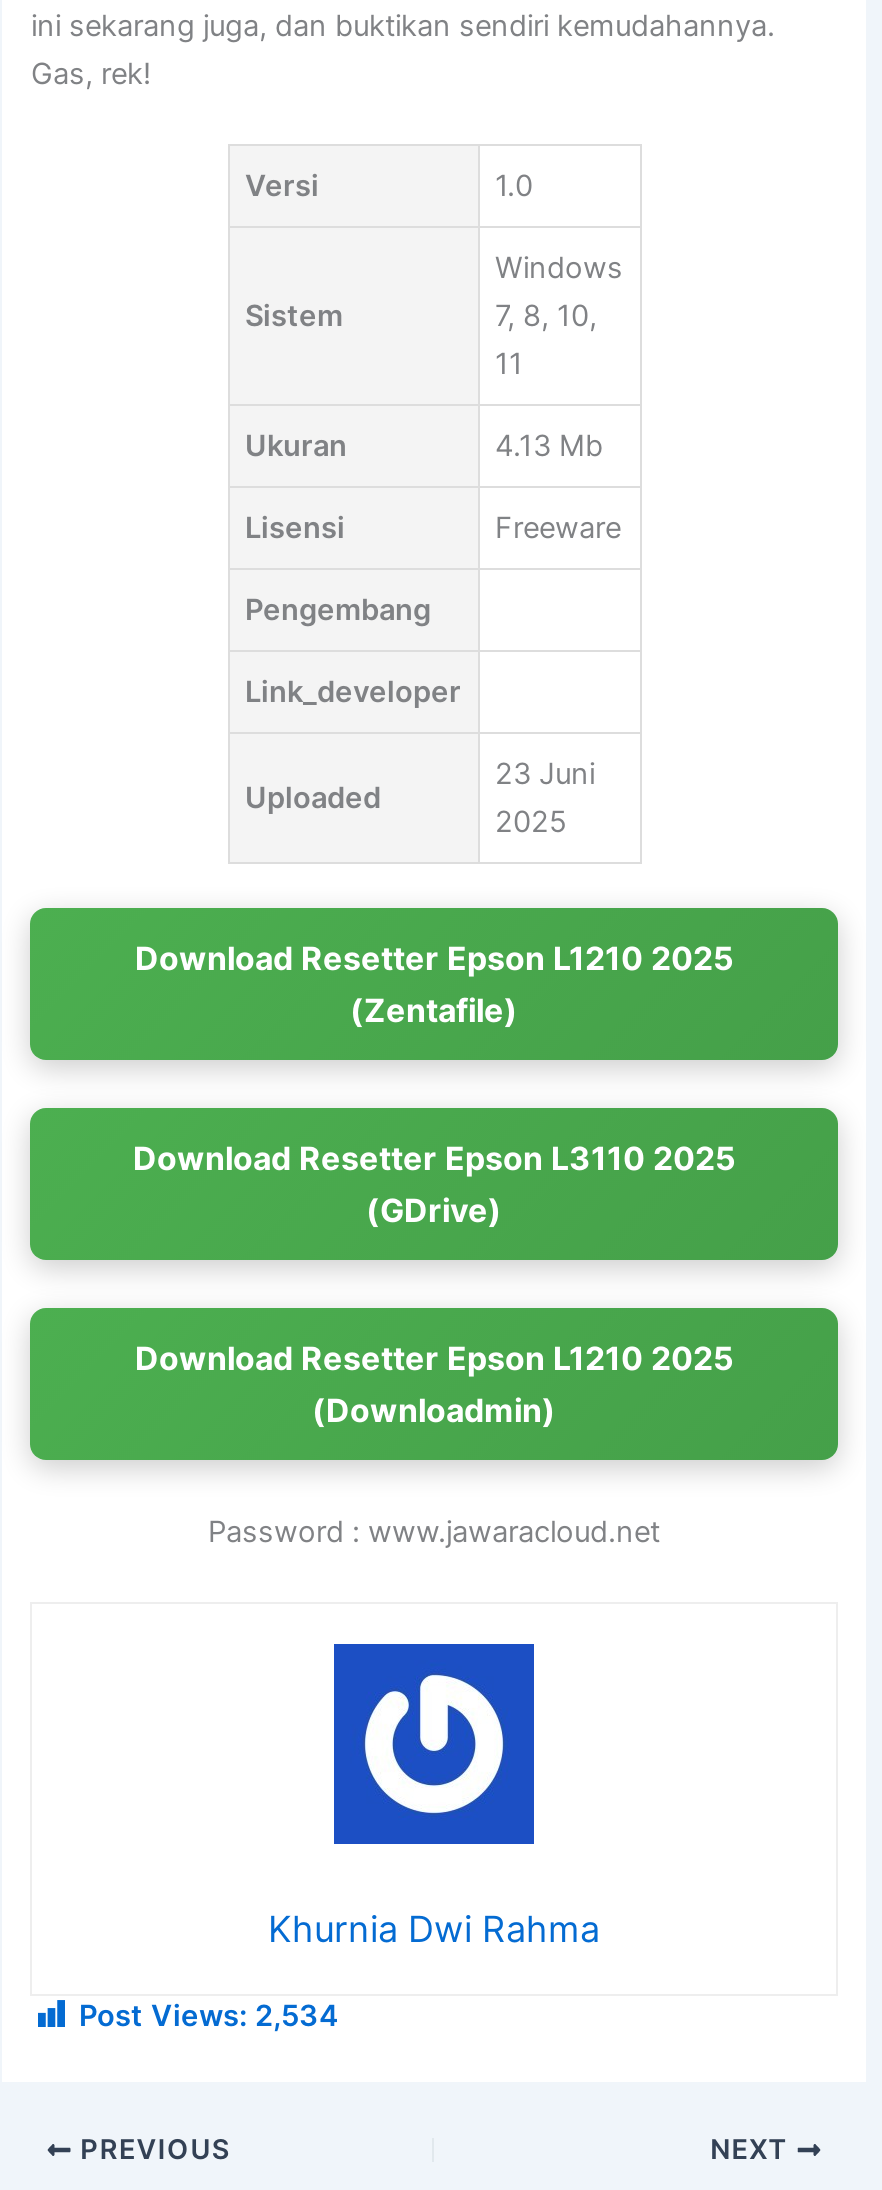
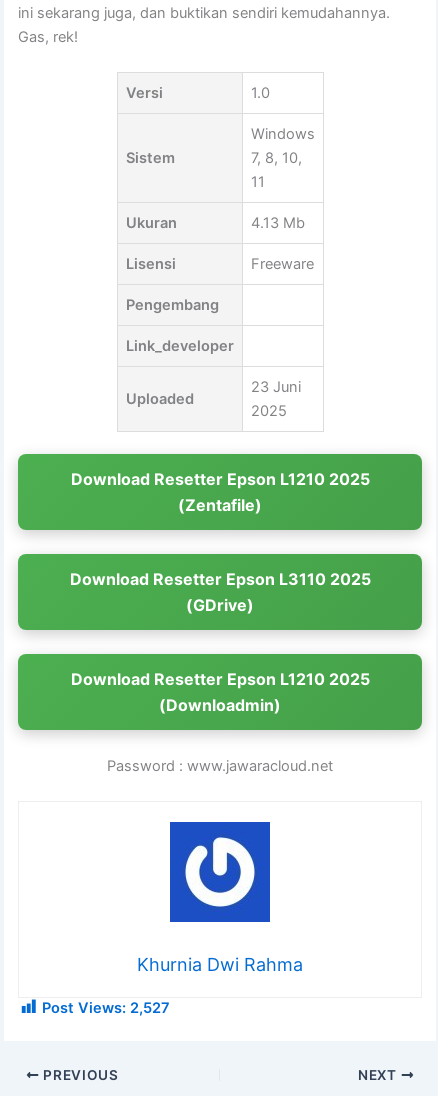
- Post Views: 2,534
+ Post Views: 2,527
